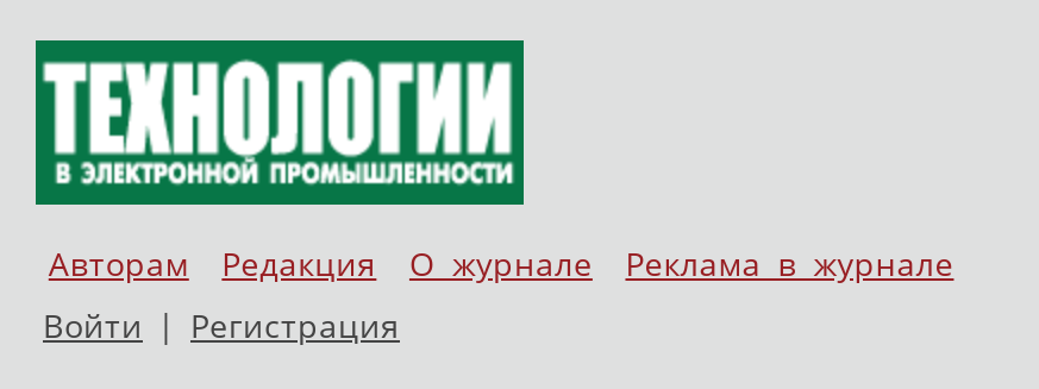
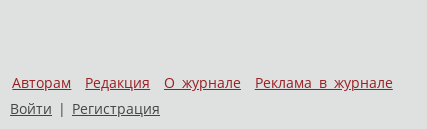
- [image]
